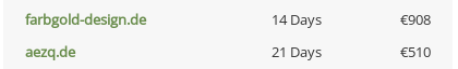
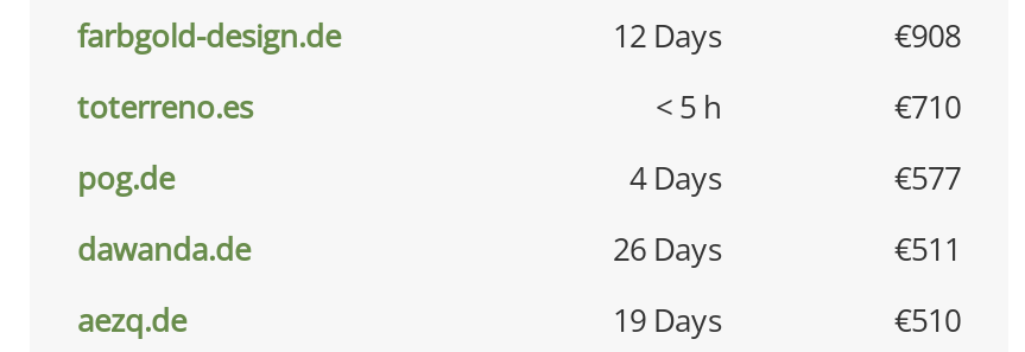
- 14 Days
+ 12 Days

+ toterreno.es
+ < 5 h
+ €710
+ pog.de
+ 4 Days
+ €577
+ dawanda.de
+ 26 Days
+ €511

- 21 Days
+ 19 Days
